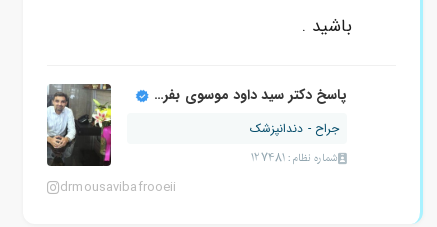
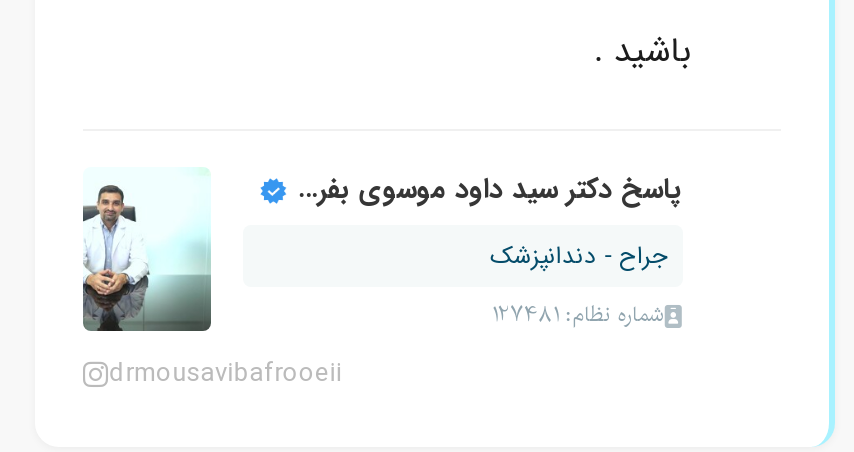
- [image]
+ [image]
